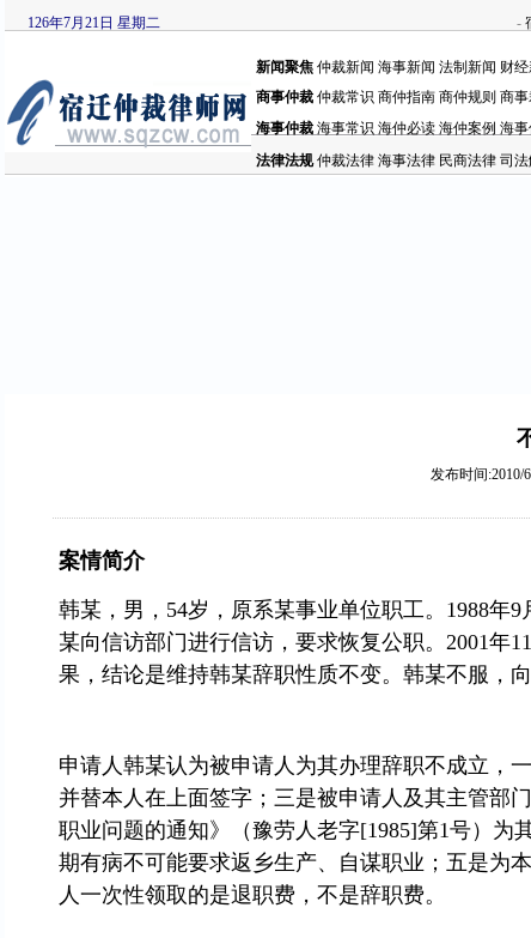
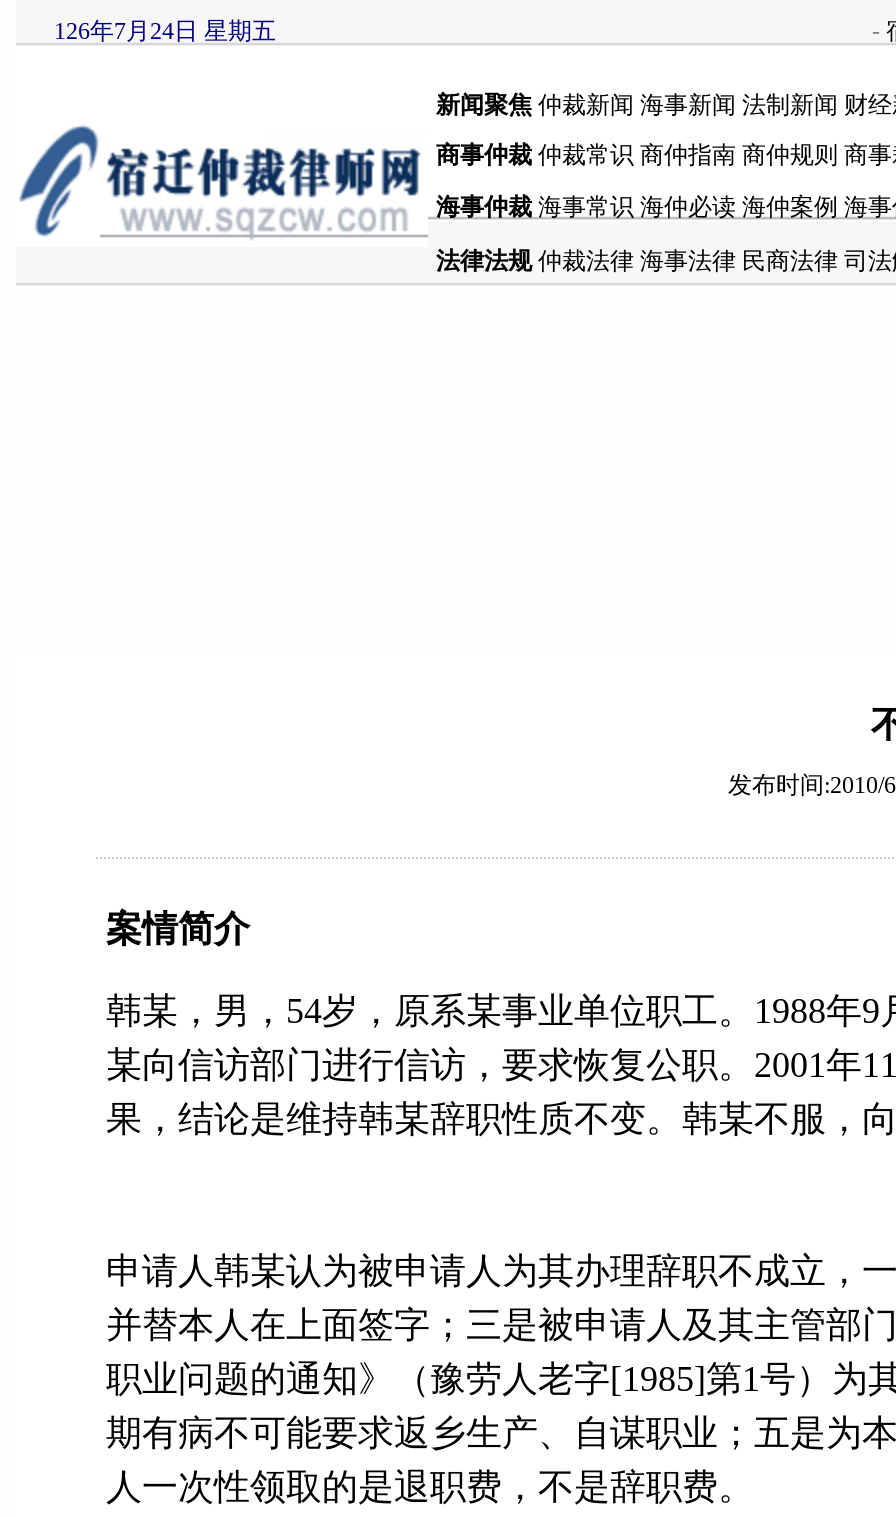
- 126年7月21日 星期二
+ 126年7月24日 星期五
